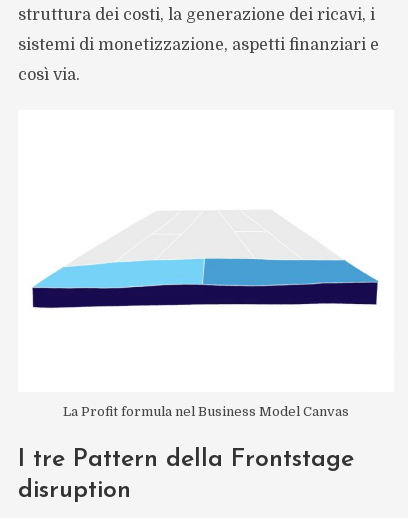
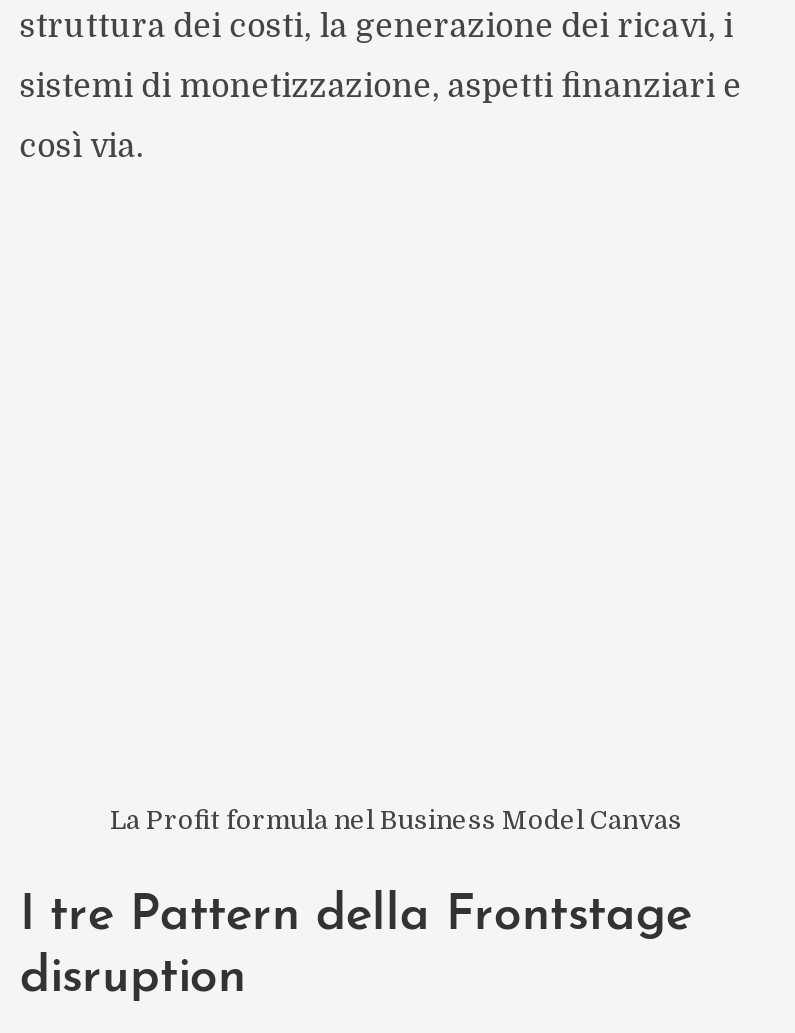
- [image]
